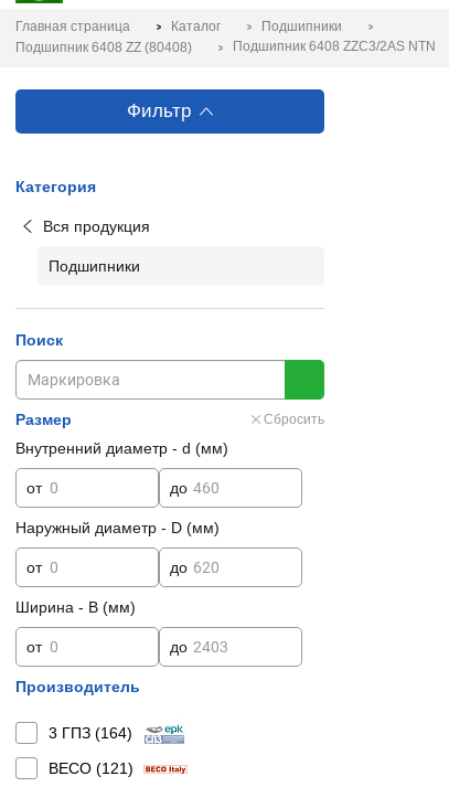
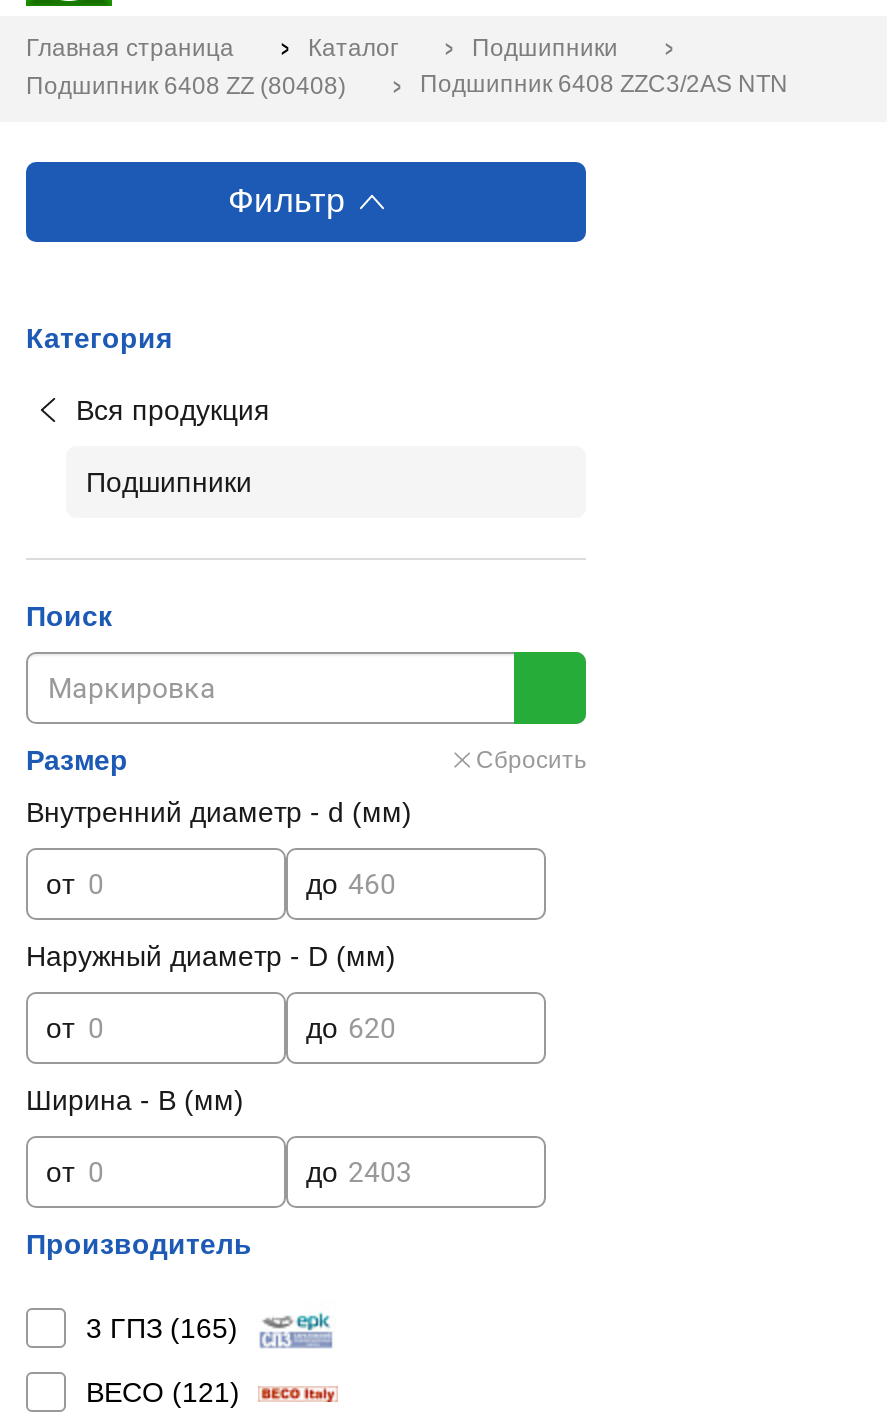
- 3 ГПЗ (164)
+ 3 ГПЗ (165)
